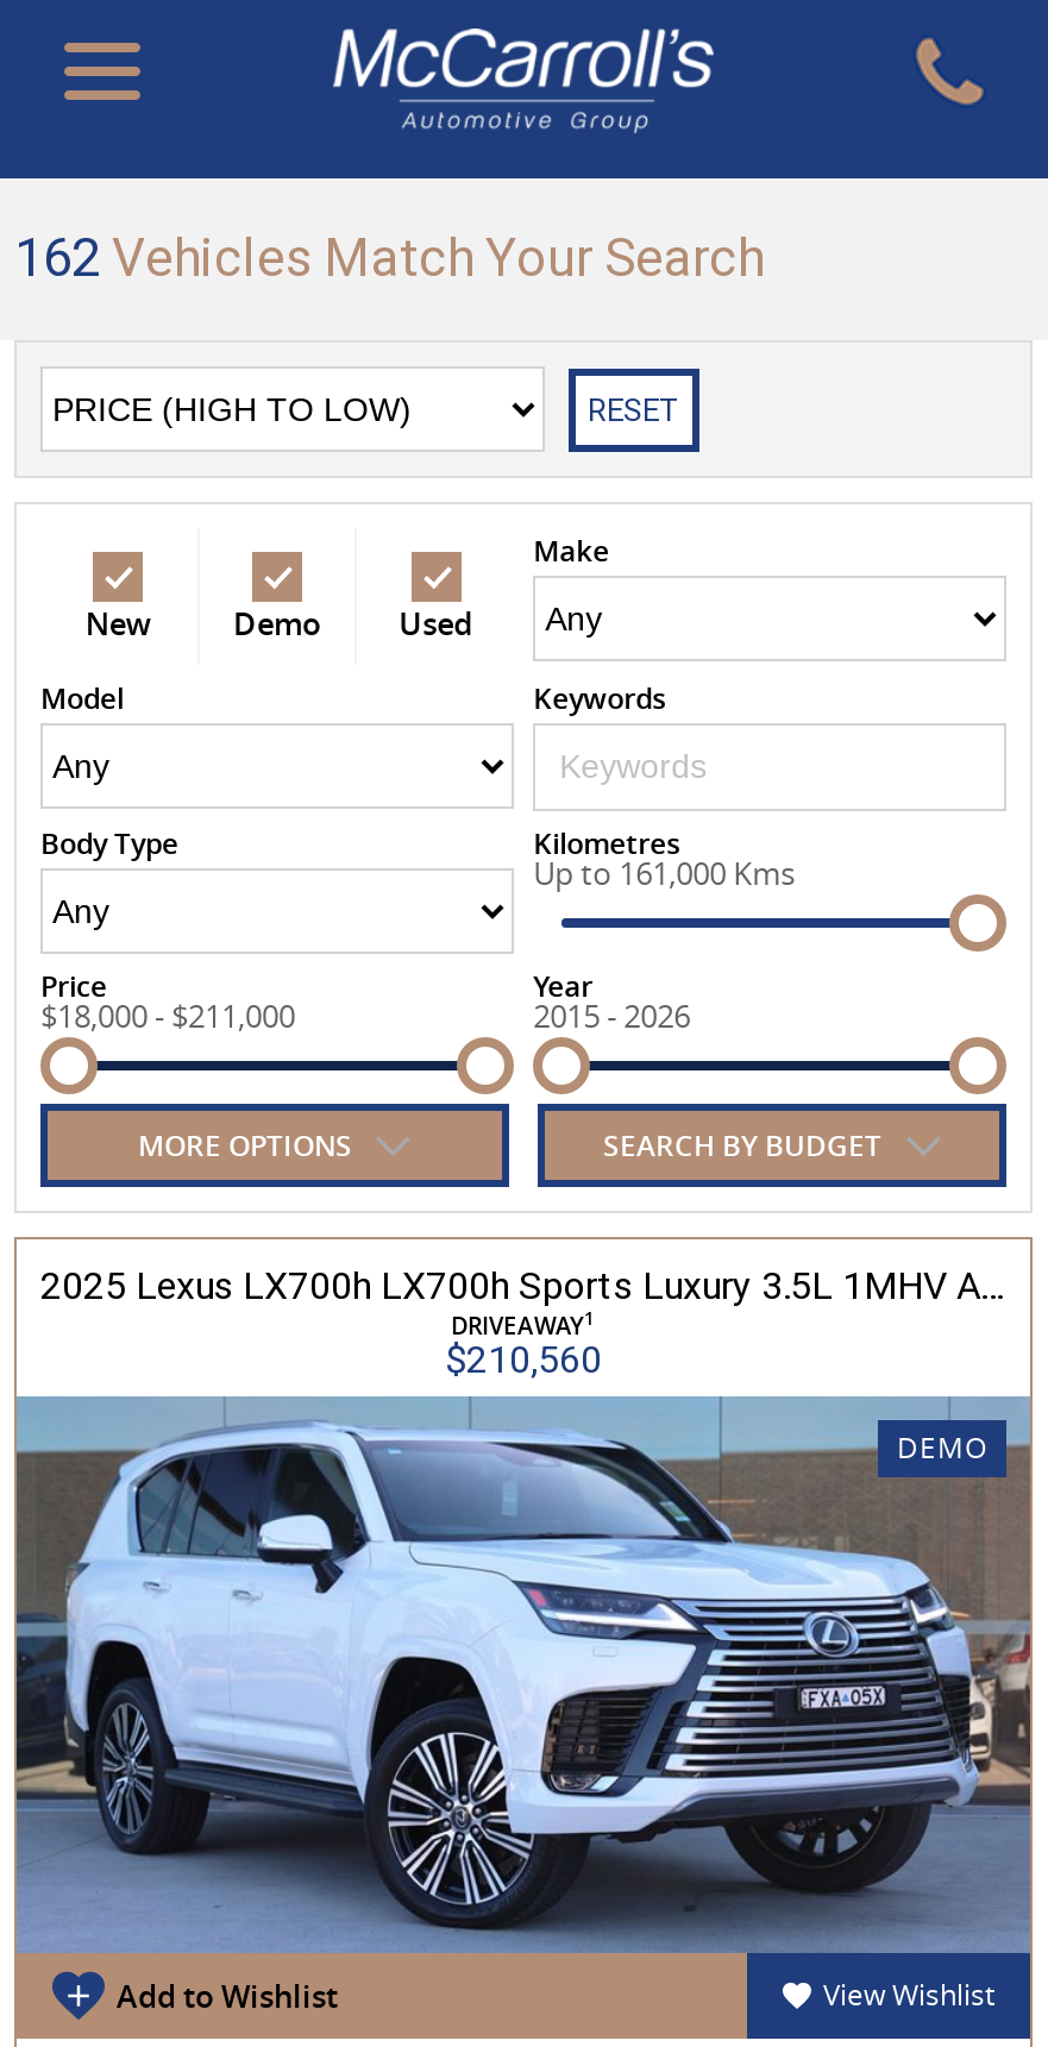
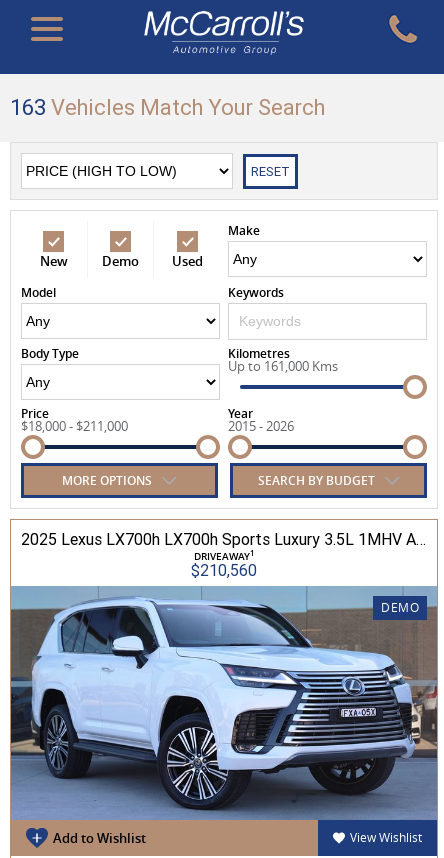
- 162 Vehicles Match Your Search
+ 163 Vehicles Match Your Search
